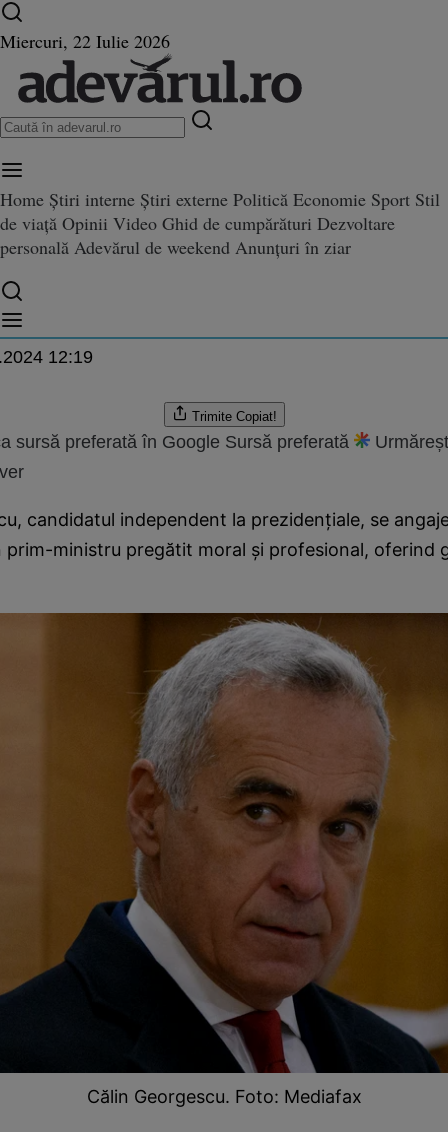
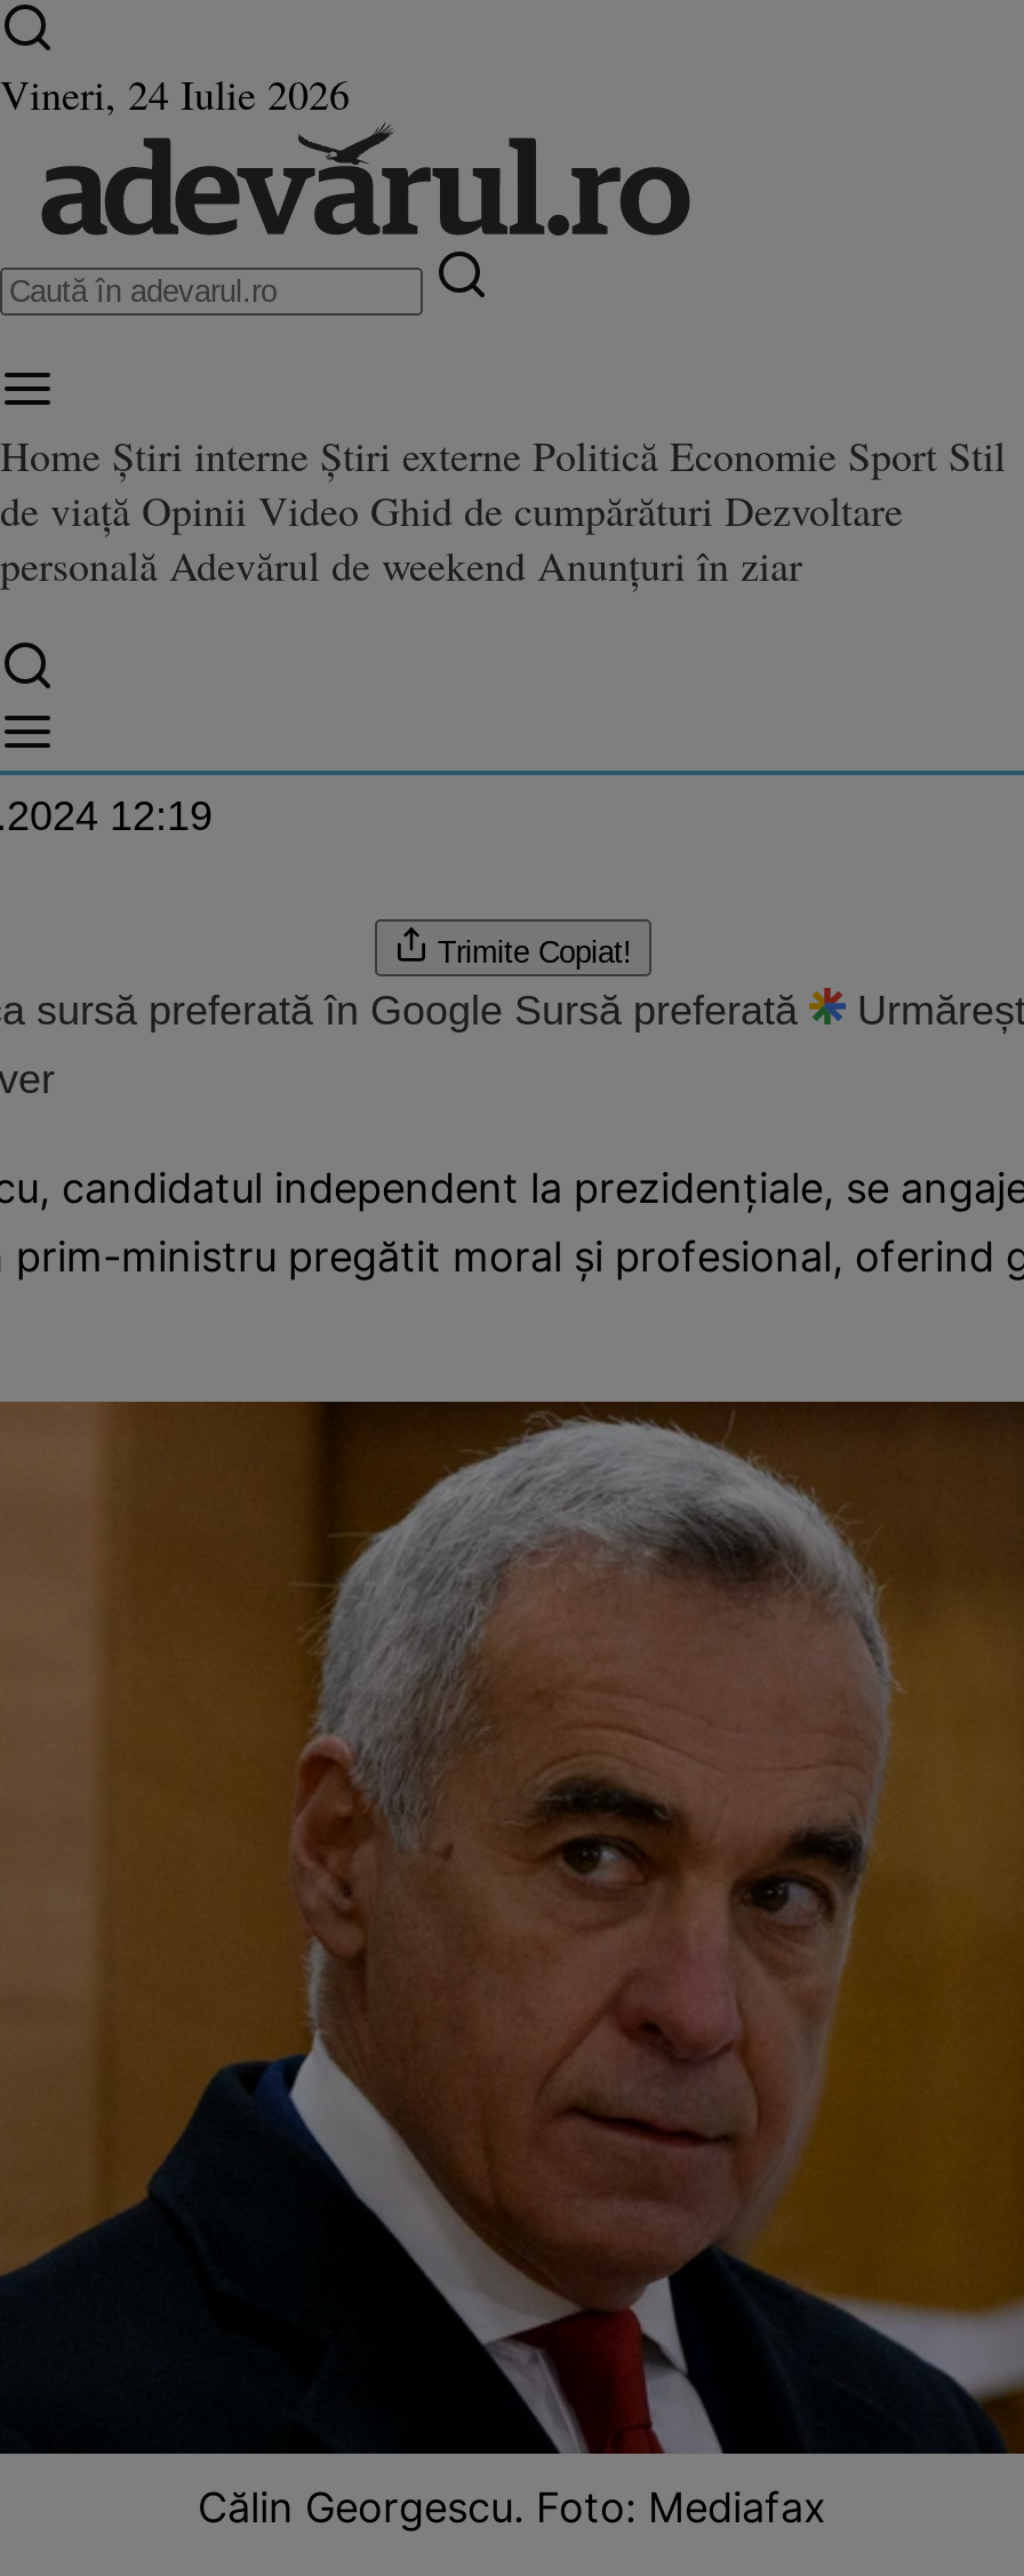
- Miercuri, 22 Iulie 2026
+ Vineri, 24 Iulie 2026
